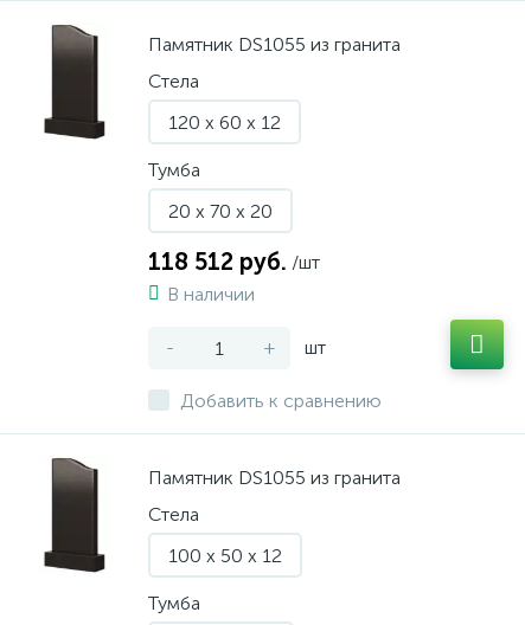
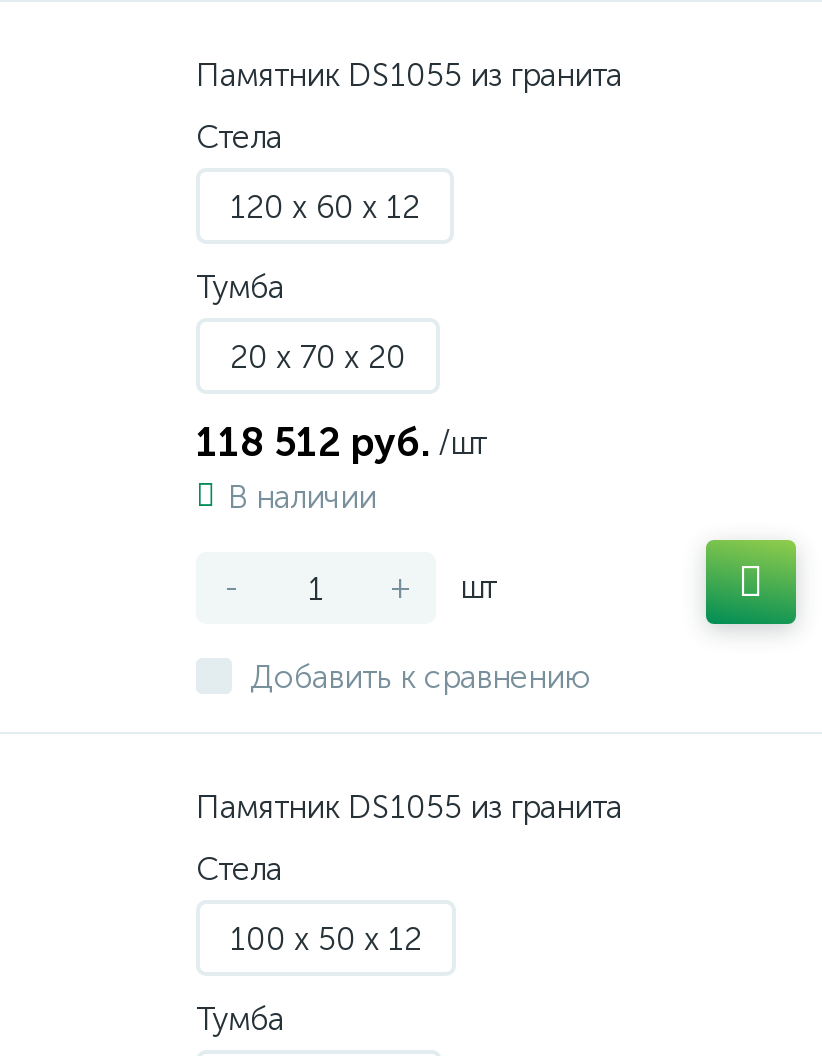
- [image]

- [image]
